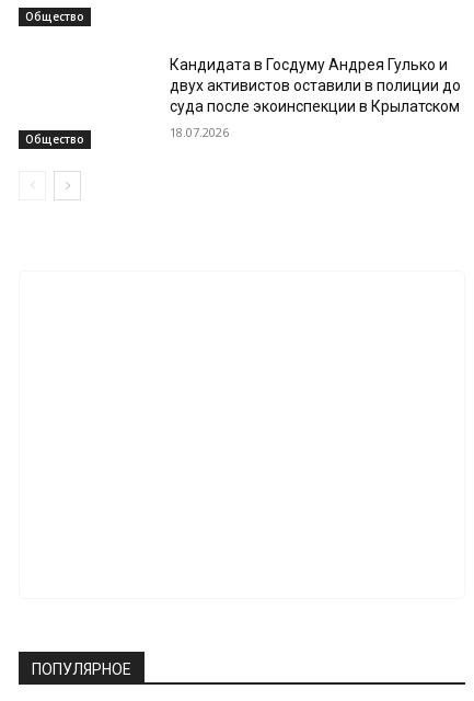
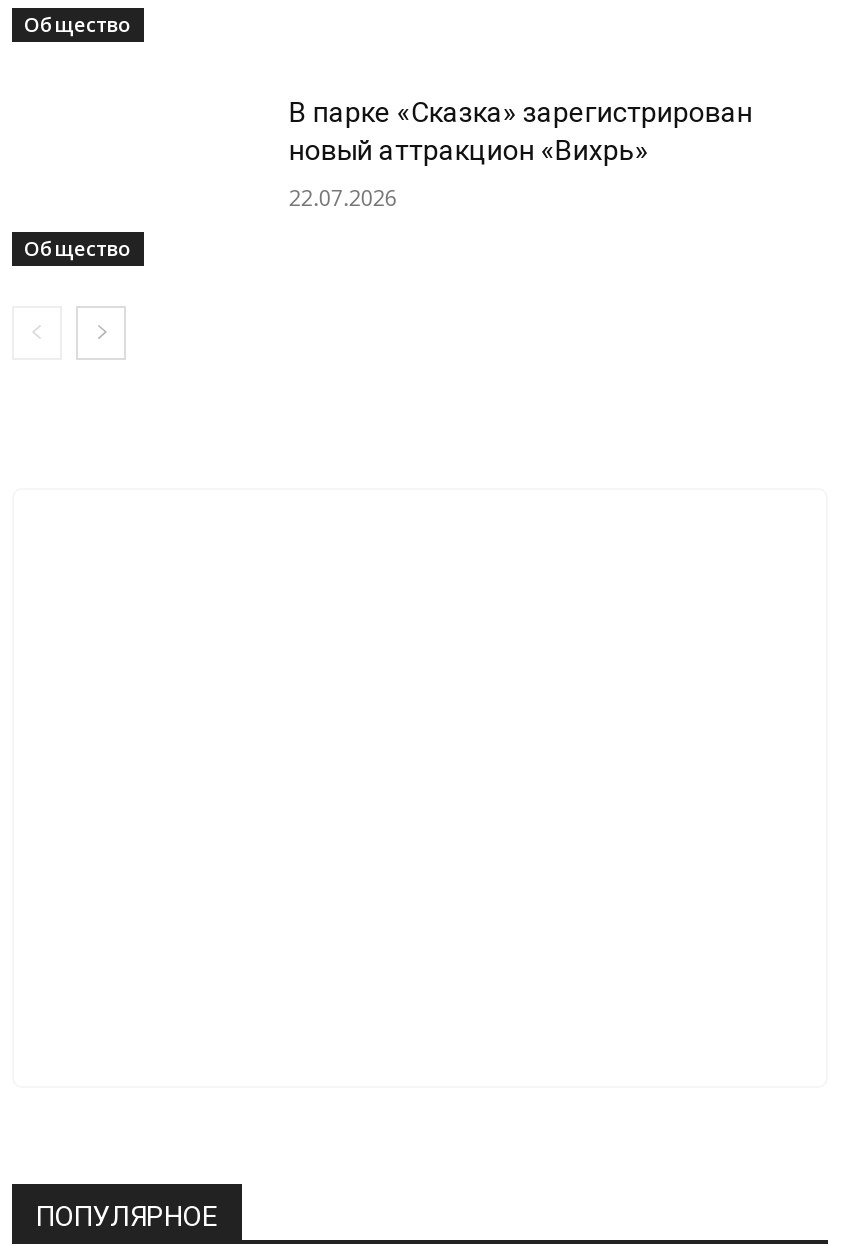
- Кандидата в Госдуму Андрея Гулько и
- двух активистов оставили в полиции до
- суда после экоинспекции в Крылатском
+ В парке «Сказка» зарегистрирован
+ новый аттракцион «Вихрь»

- 18.07.2026
+ 22.07.2026
